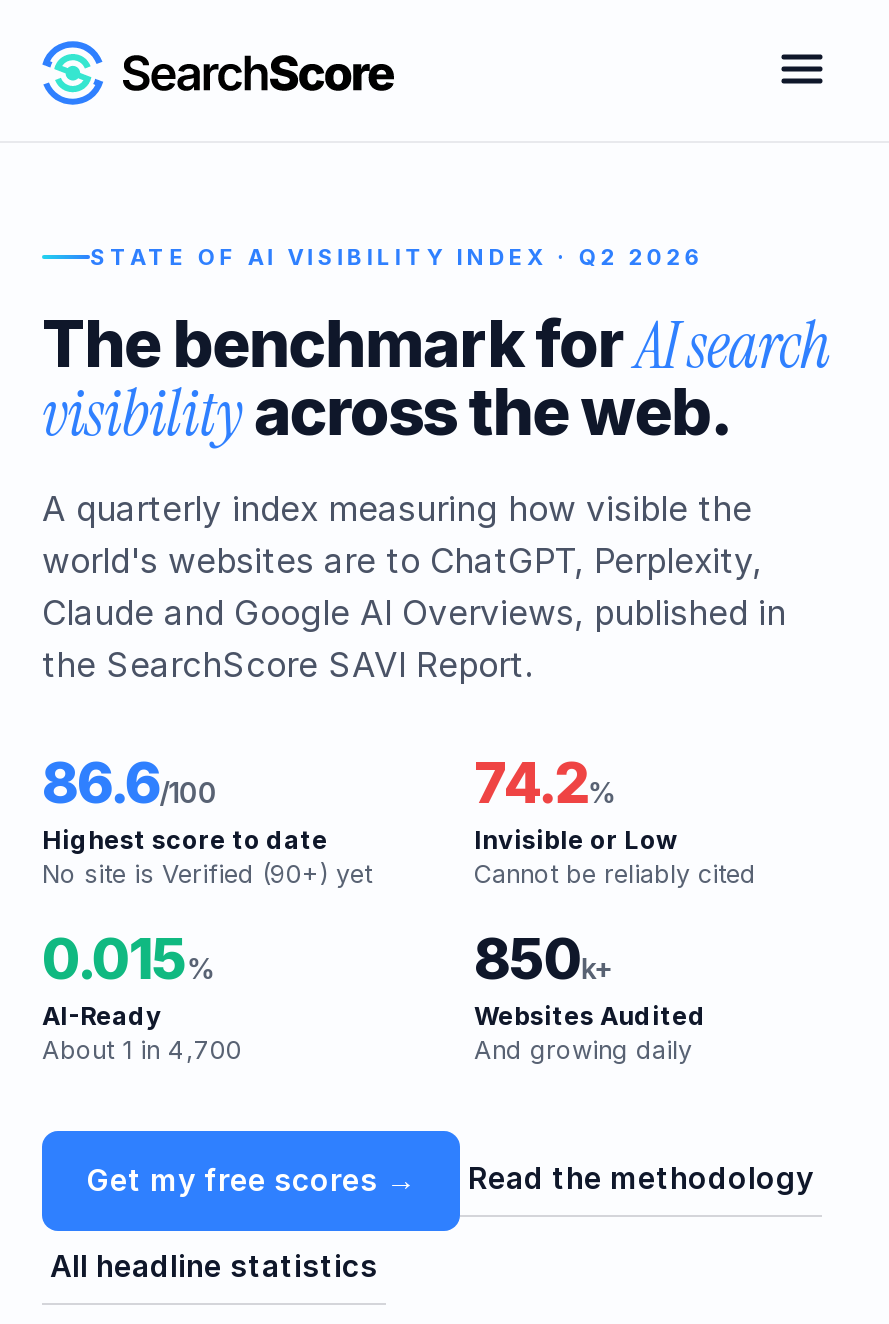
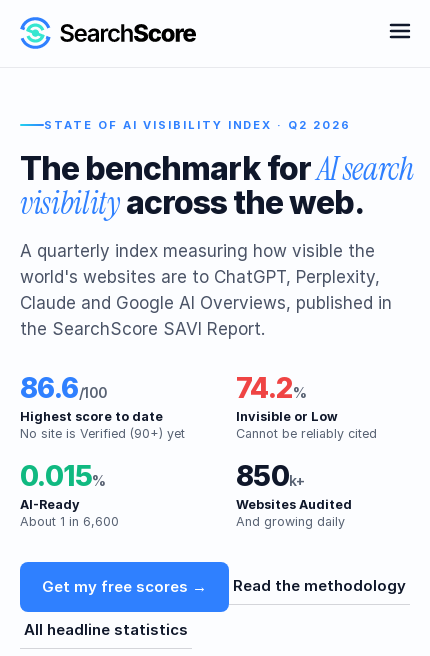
- About 1 in 4,700
+ About 1 in 6,600
